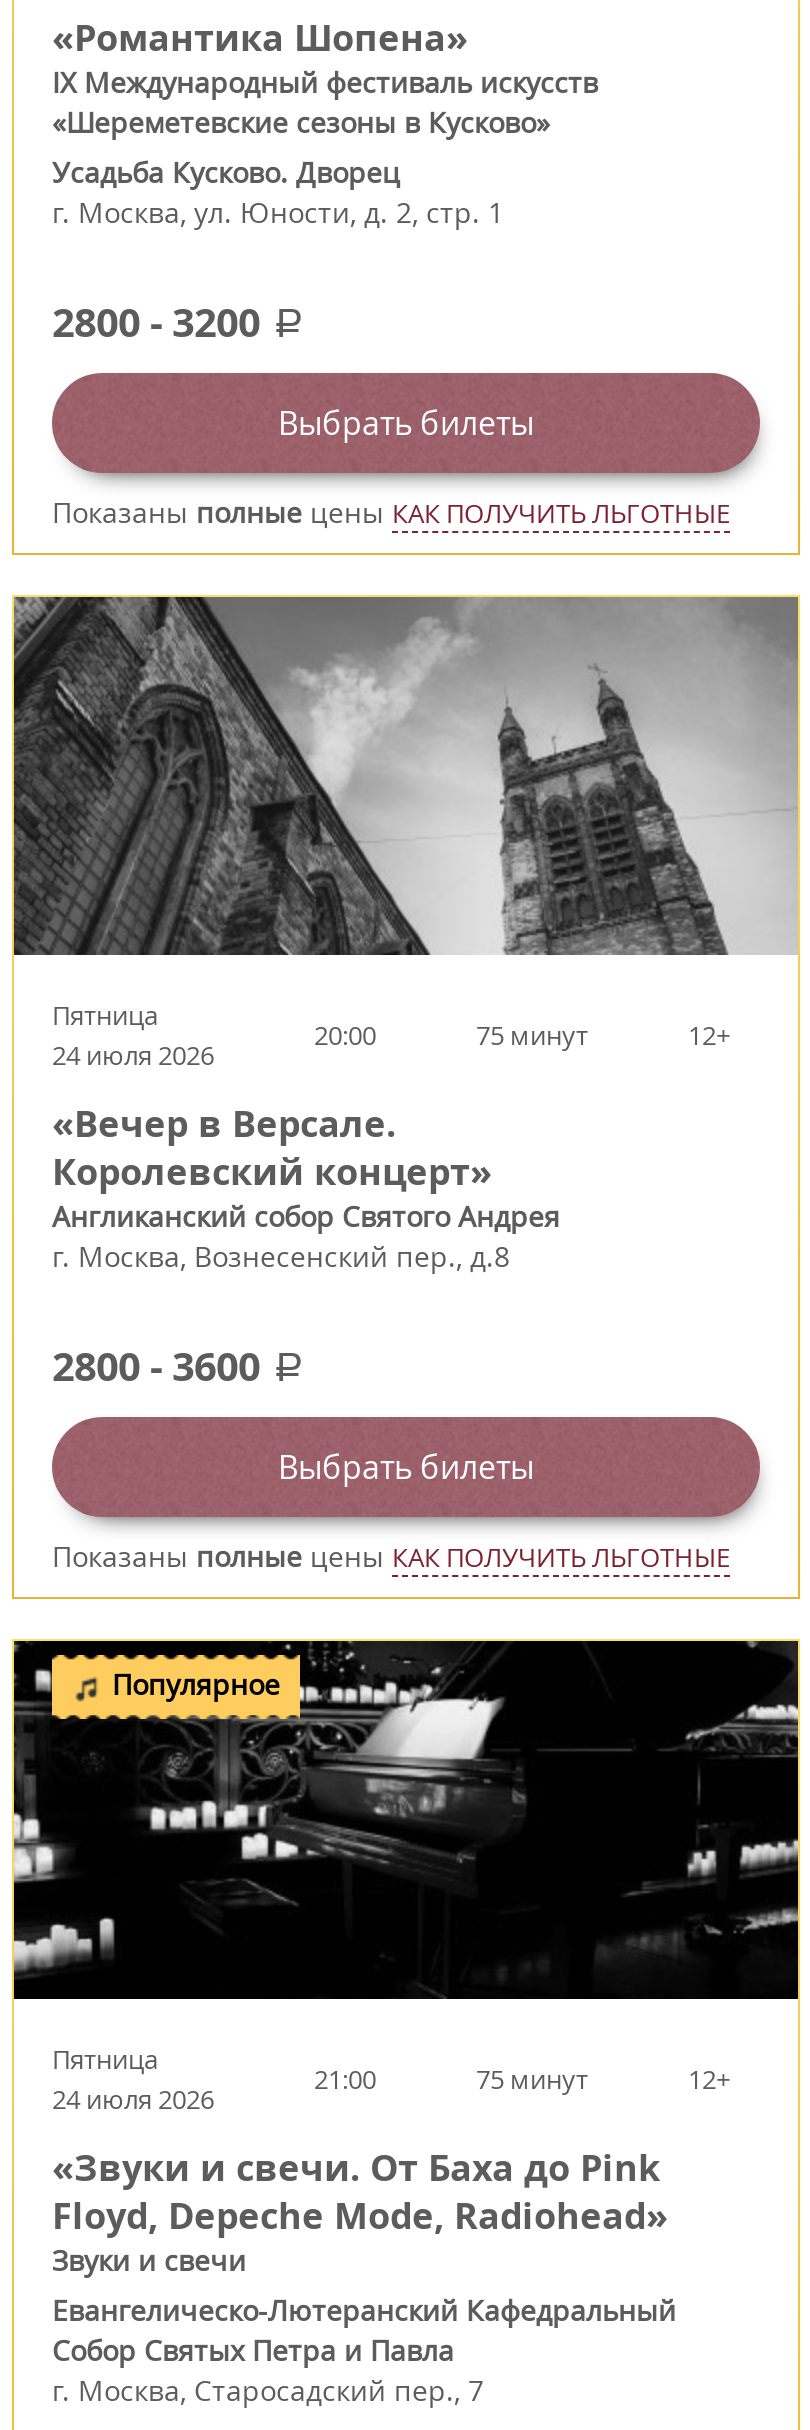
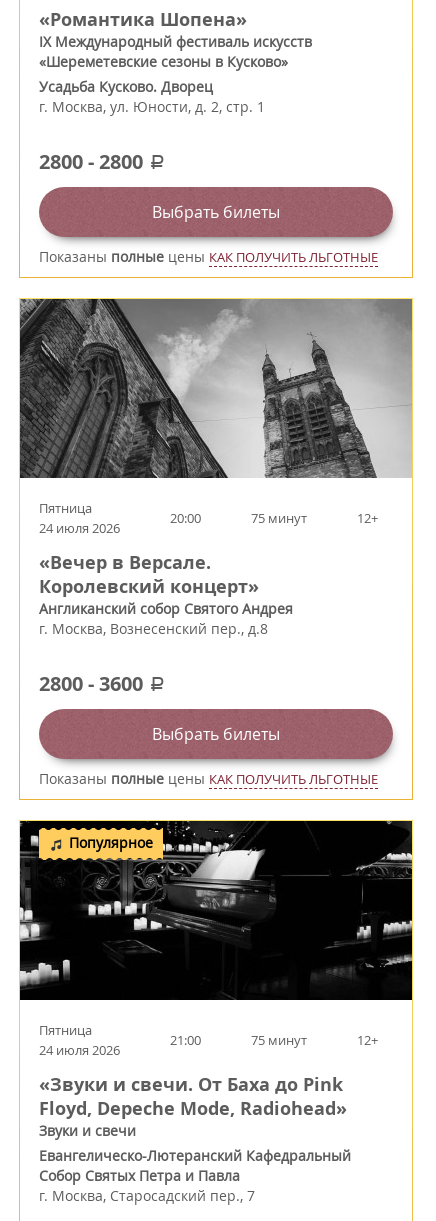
- 2800 - 3200 a
+ 2800 - 2800 a
